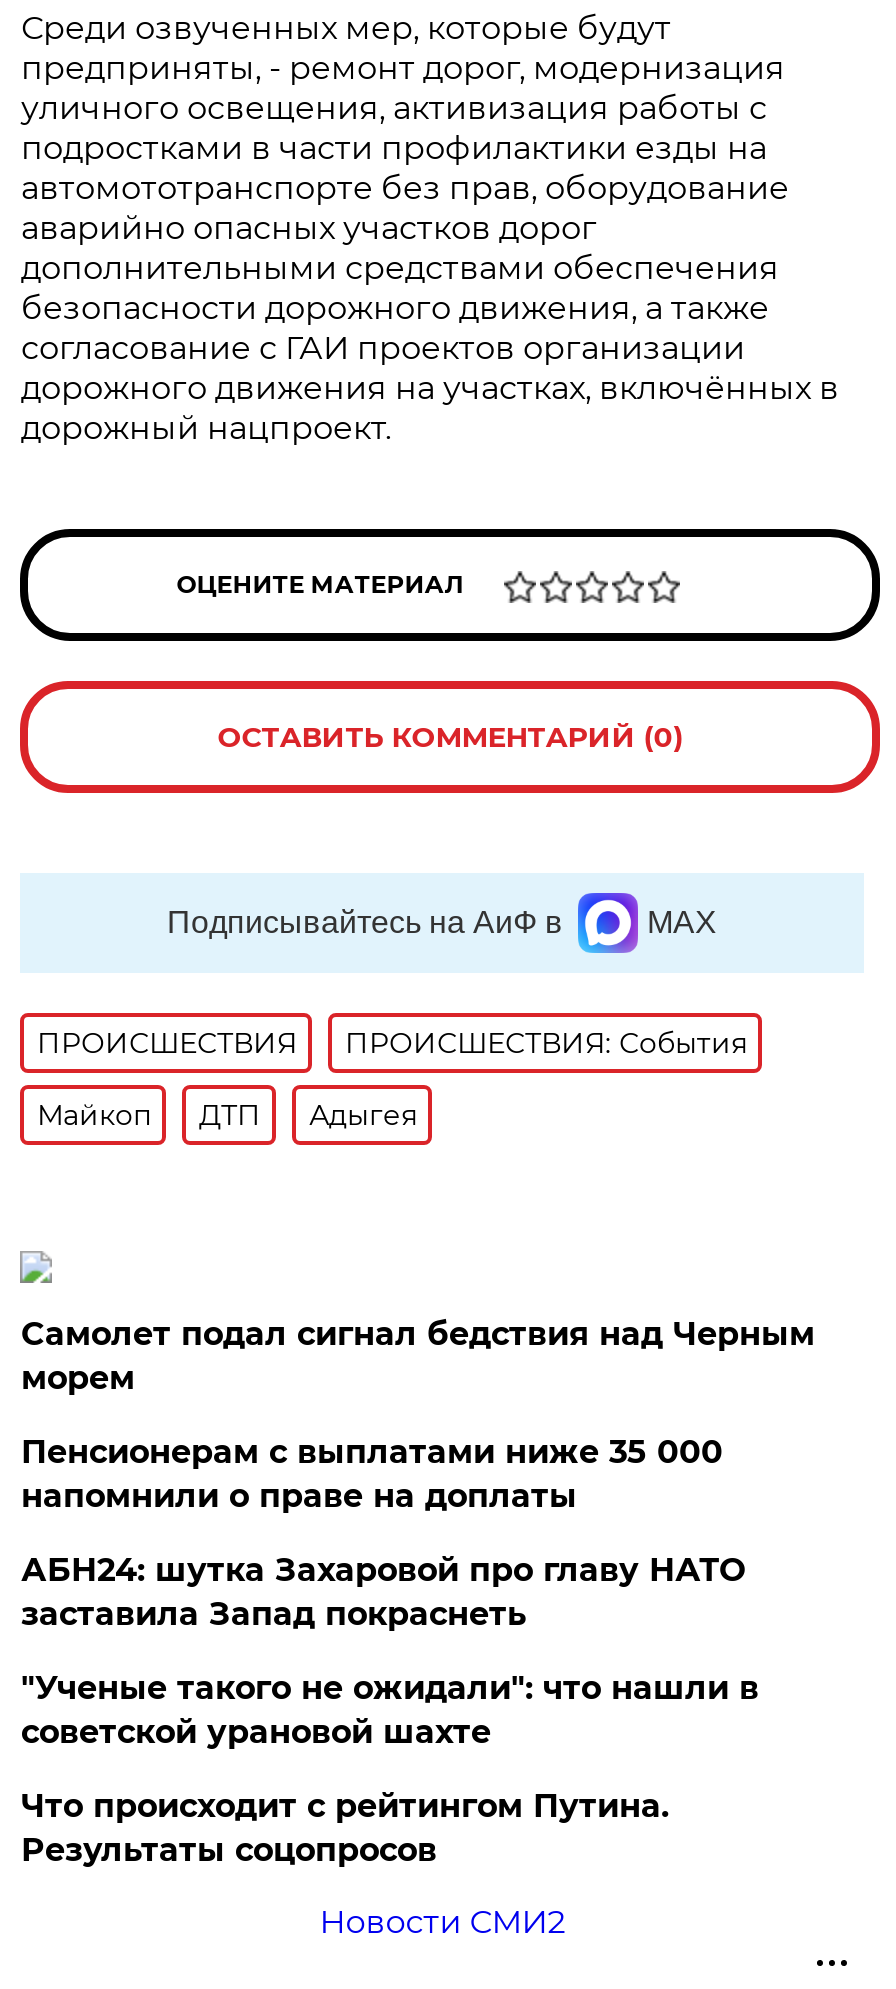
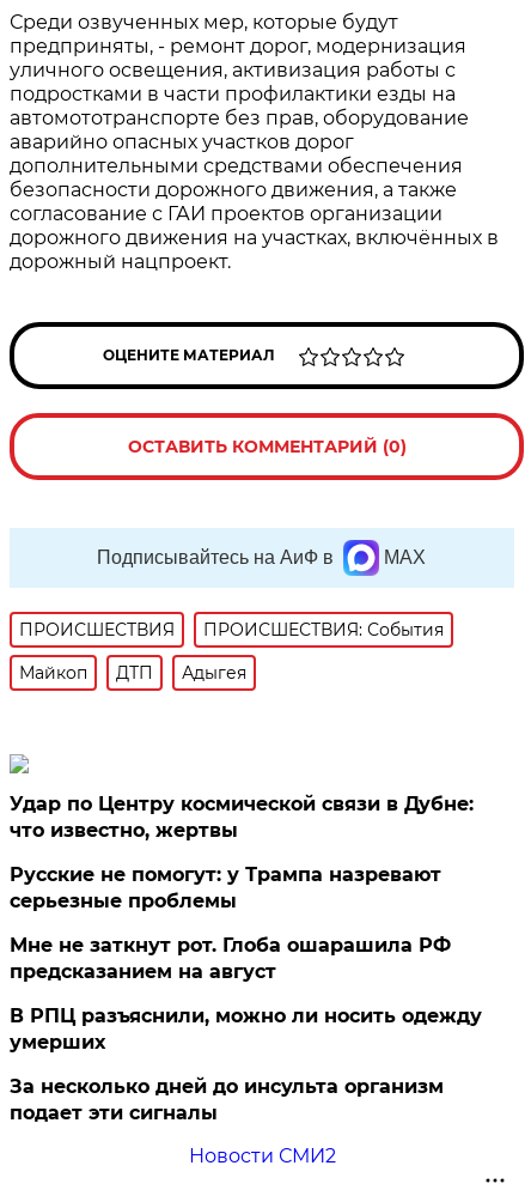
- Самолет подал сигнал бедствия над Черным
- морем
+ Удар по Центру космической связи в Дубне:
+ что известно, жертвы

- Пенсионерам с выплатами ниже 35 000
- напомнили о праве на доплаты
+ Русские не помогут: у Трампа назревают
+ серьезные проблемы

- АБН24: шутка Захаровой про главу НАТО
- заставила Запад покраснеть
+ Мне не заткнут рот. Глоба ошарашила РФ
+ предсказанием на август

- "Ученые такого не ожидали": что нашли в
- советской урановой шахте
+ В РПЦ разъяснили, можно ли носить одежду
+ умерших

- Что происходит с рейтингом Путина.
- Результаты соцопросов
+ За несколько дней до инсульта организм
+ подает эти сигналы
